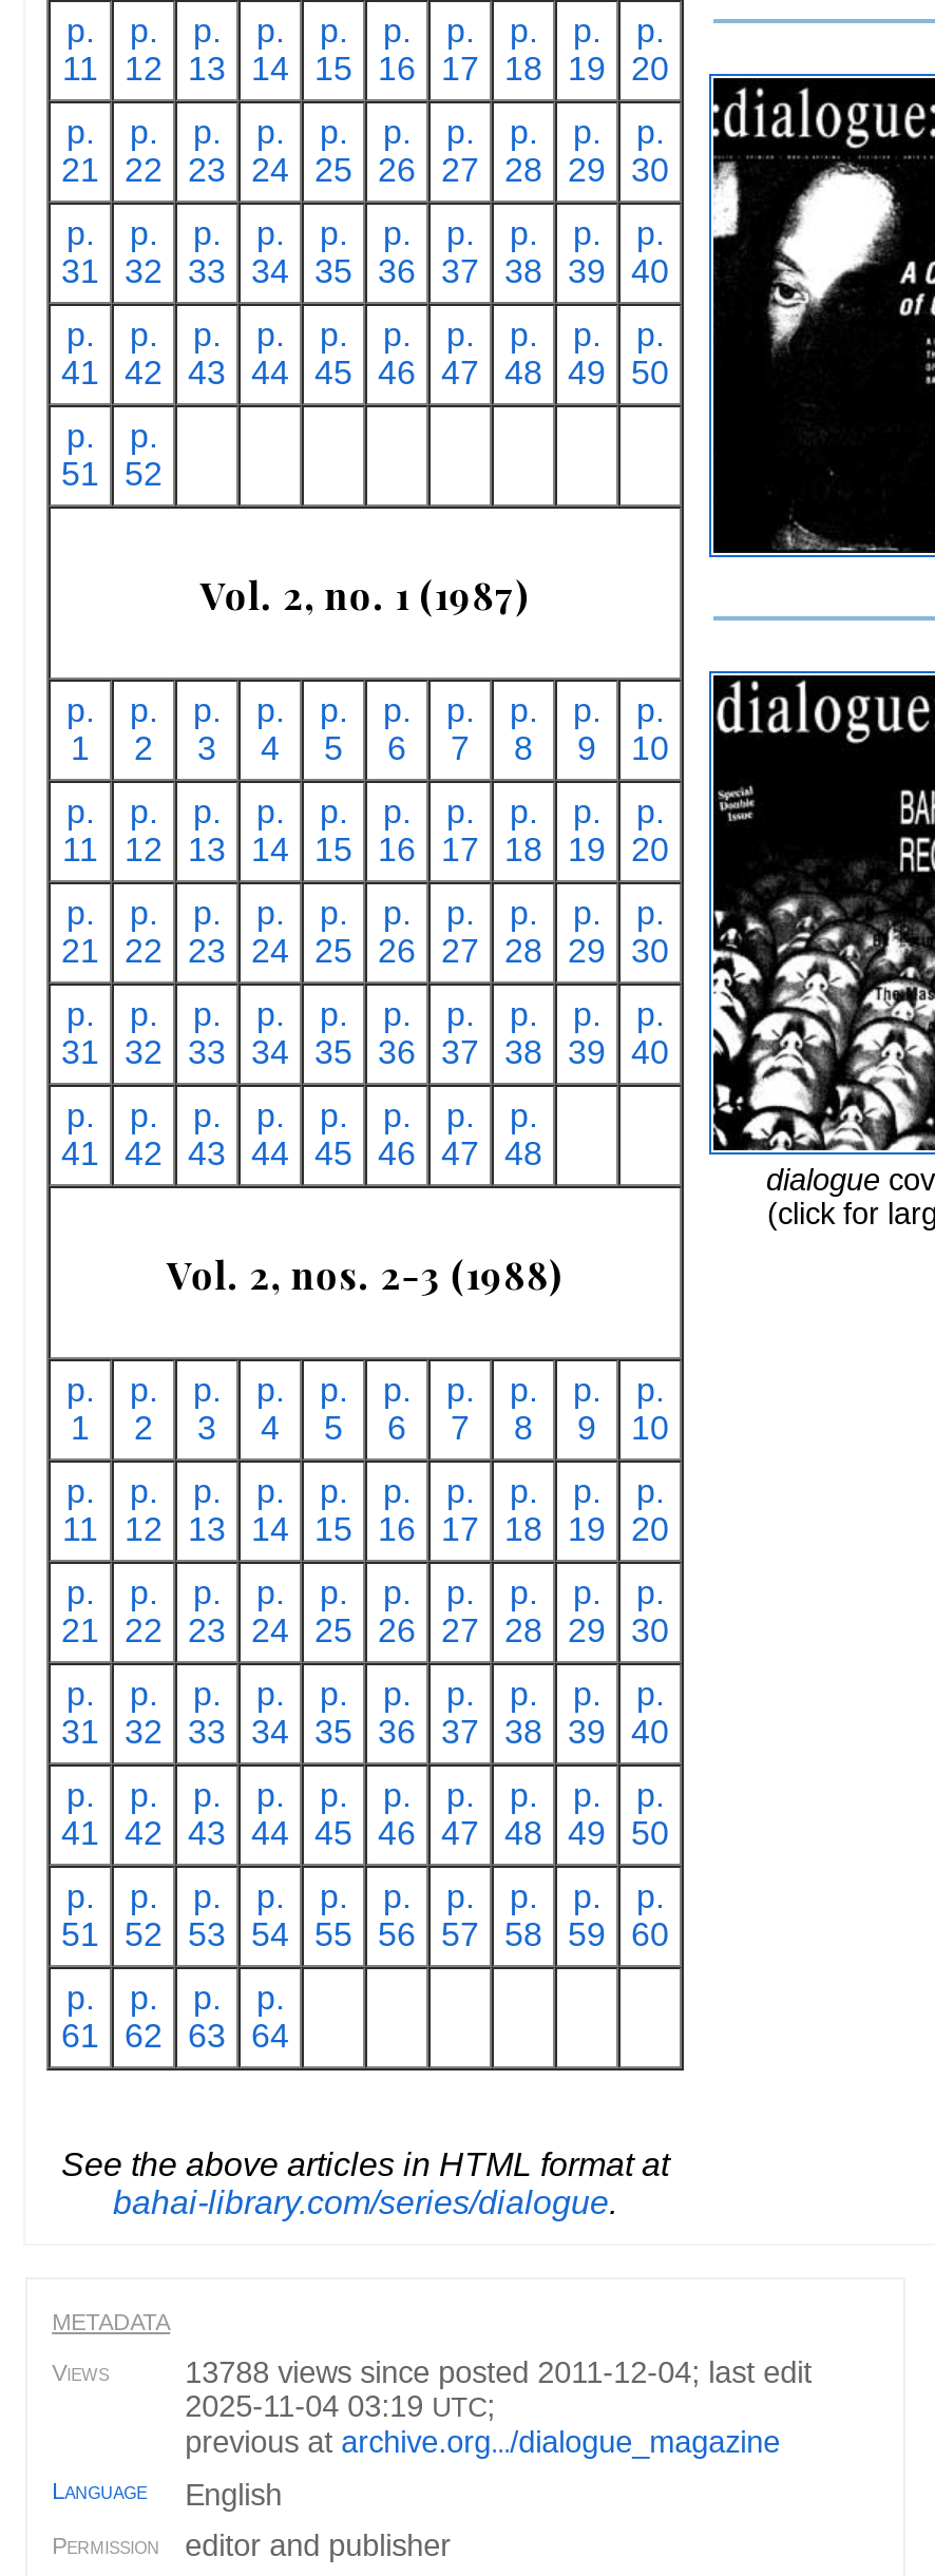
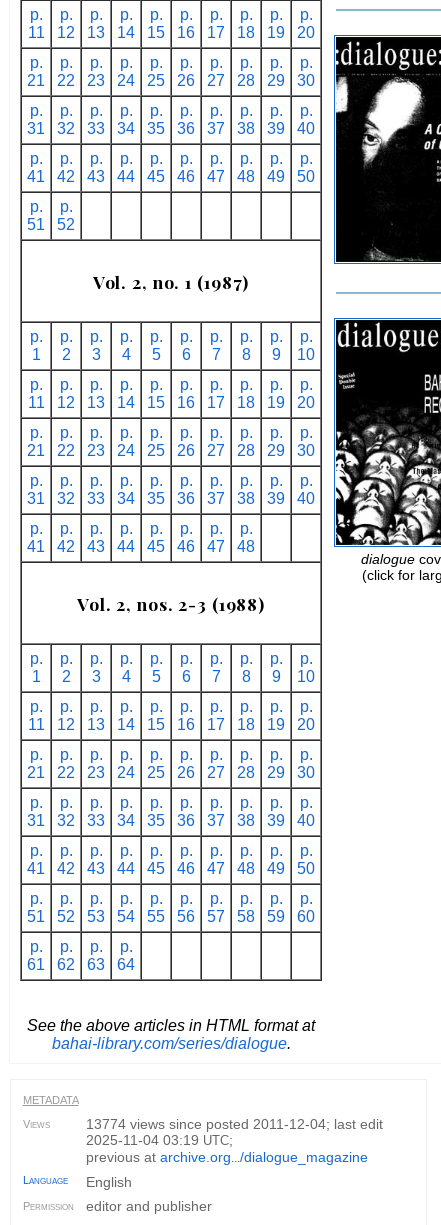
- 13788 views since posted 2011-12-04; last edit
+ 13774 views since posted 2011-12-04; last edit
